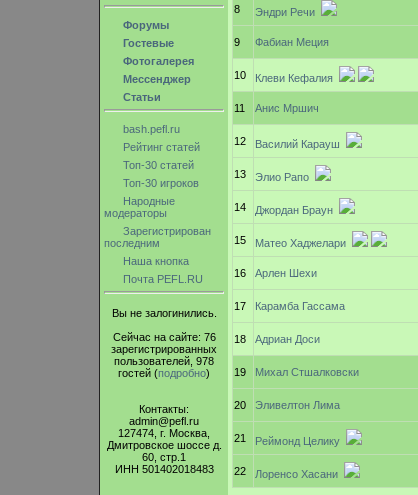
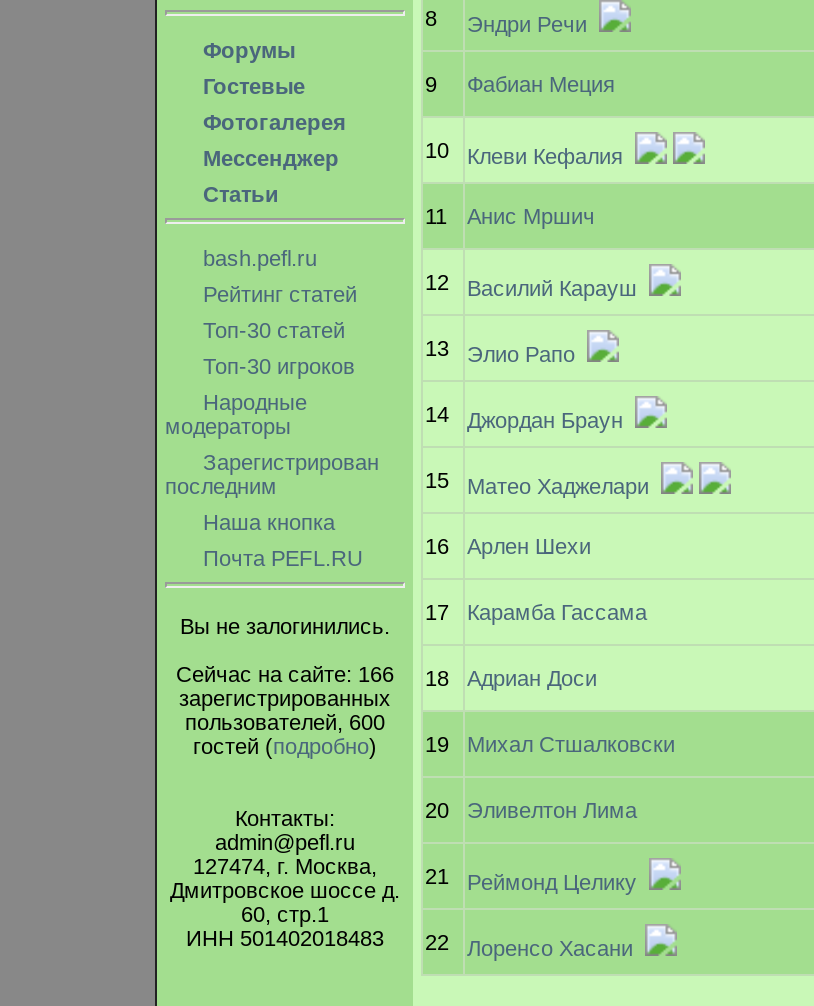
- Сейчас на сайте: 76
+ Сейчас на сайте: 166

- пользователей, 978
+ пользователей, 600
